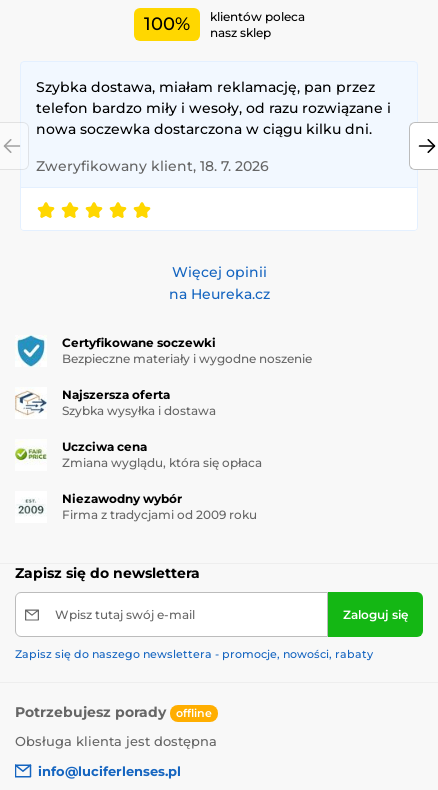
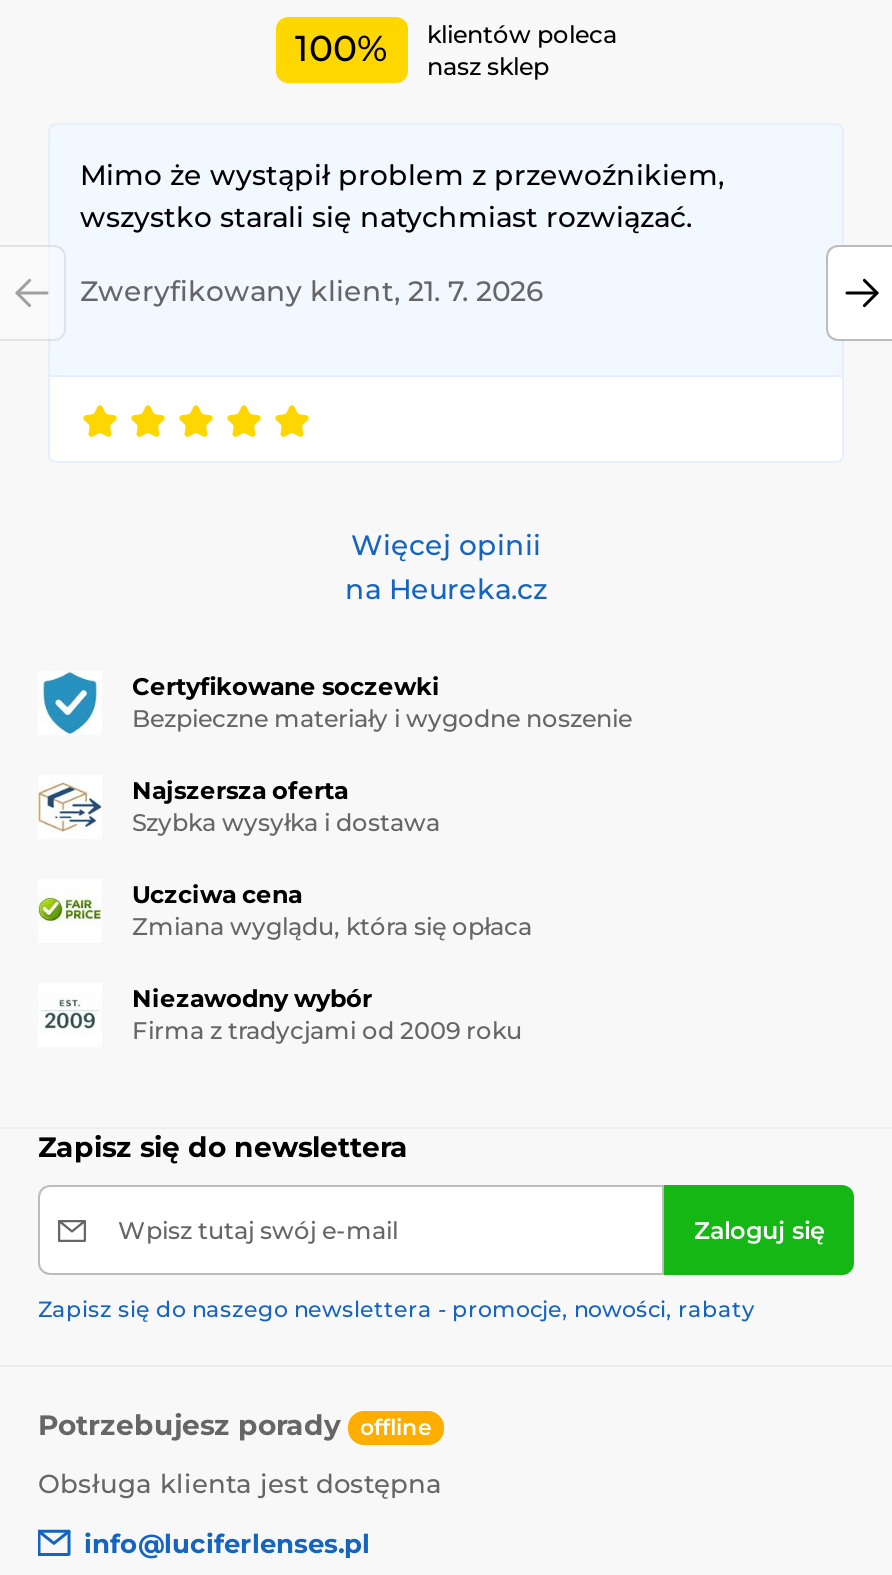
- Szybka dostawa, miałam reklamację, pan przez
- telefon bardzo miły i wesoły, od razu rozwiązane i
- nowa soczewka dostarczona w ciągu kilku dni.
+ Mimo że wystąpił problem z przewoźnikiem,
+ wszystko starali się natychmiast rozwiązać.

- Zweryfikowany klient, 18. 7. 2026
+ Zweryfikowany klient, 21. 7. 2026
